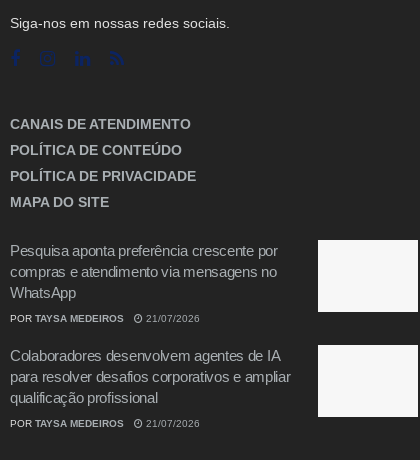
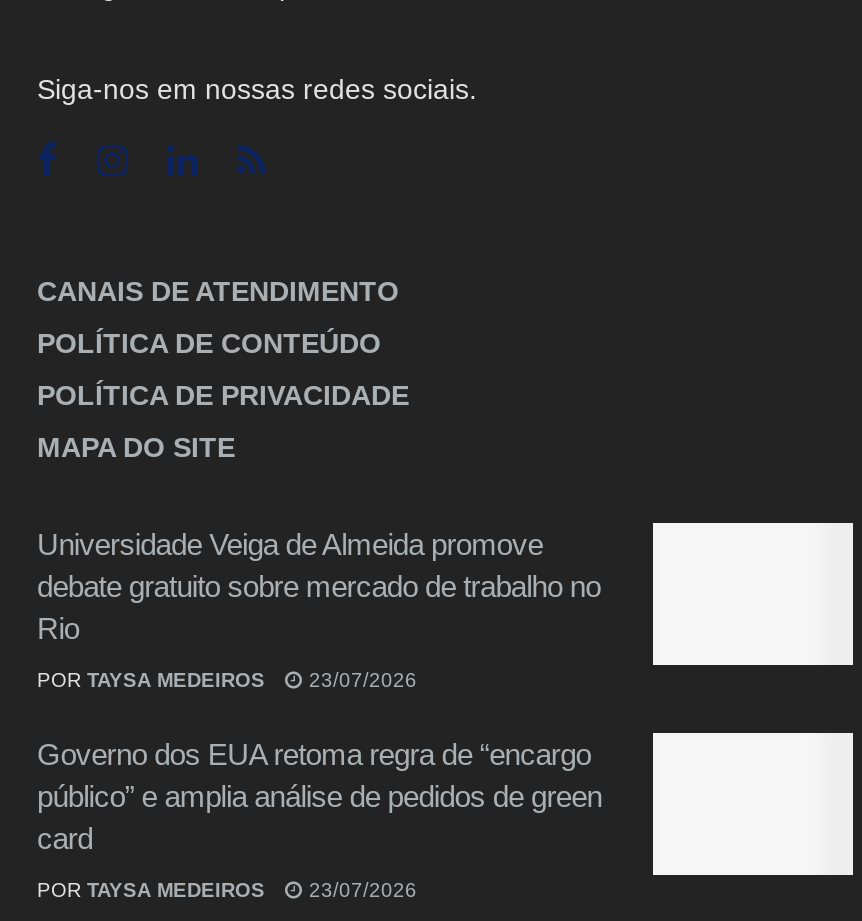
- Pesquisa aponta preferência crescente por
- compras e atendimento via mensagens no
- WhatsApp
+ Universidade Veiga de Almeida promove
+ debate gratuito sobre mercado de trabalho no
+ Rio

- POR TAYSA MEDEIROS 21/07/2026
+ POR TAYSA MEDEIROS 23/07/2026

- Colaboradores desenvolvem agentes de IA
- para resolver desafios corporativos e ampliar
- qualificação profissional
+ Governo dos EUA retoma regra de “encargo
+ público” e amplia análise de pedidos de green
+ card

- POR TAYSA MEDEIROS 21/07/2026
+ POR TAYSA MEDEIROS 23/07/2026
